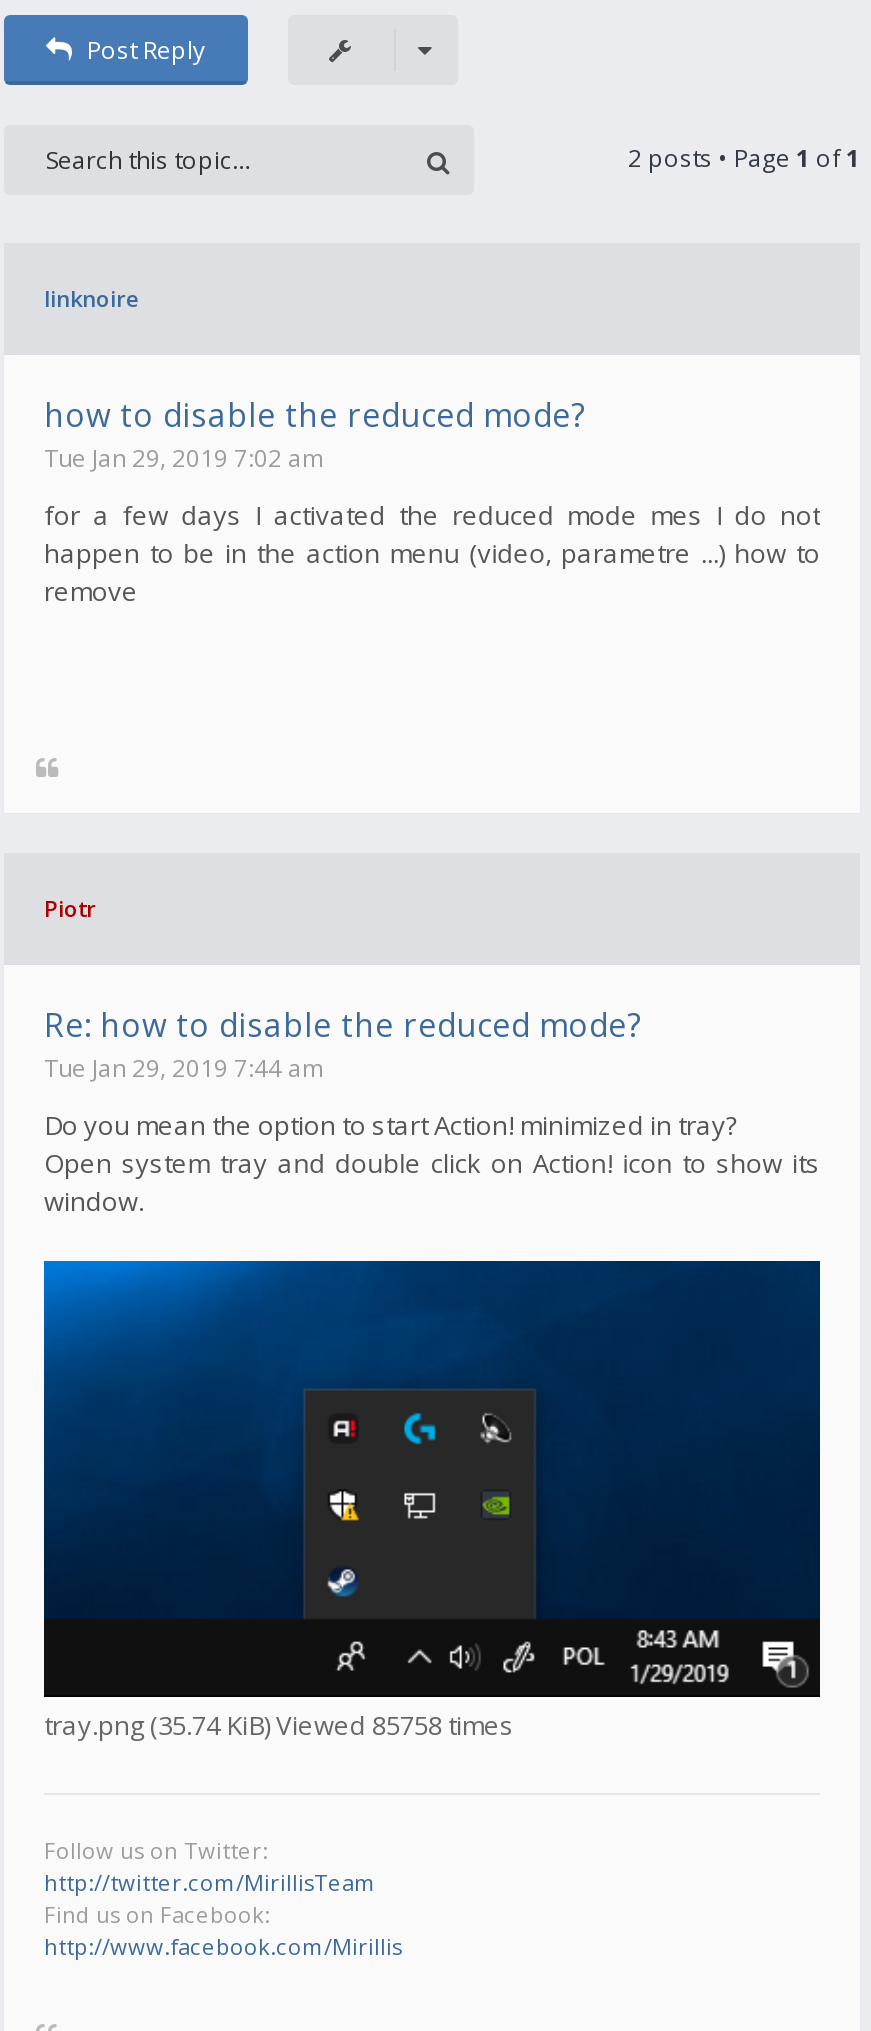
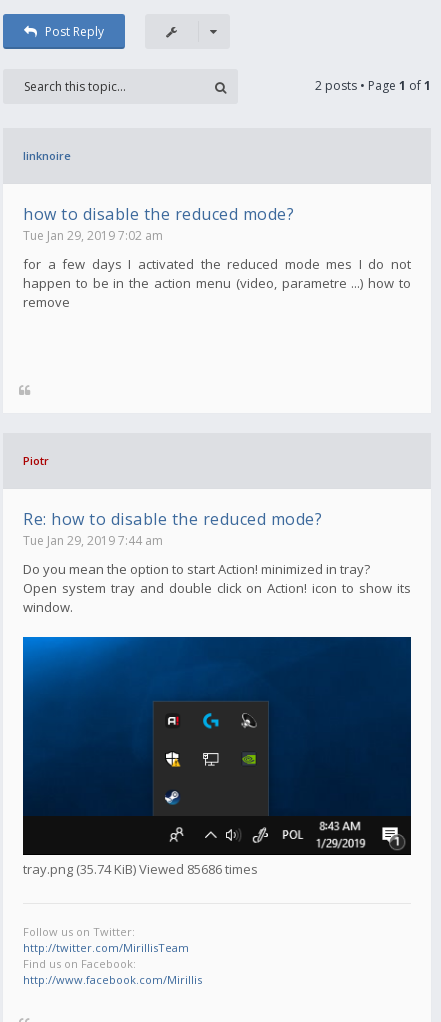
- tray.png (35.74 KiB) Viewed 85758 times
+ tray.png (35.74 KiB) Viewed 85686 times
